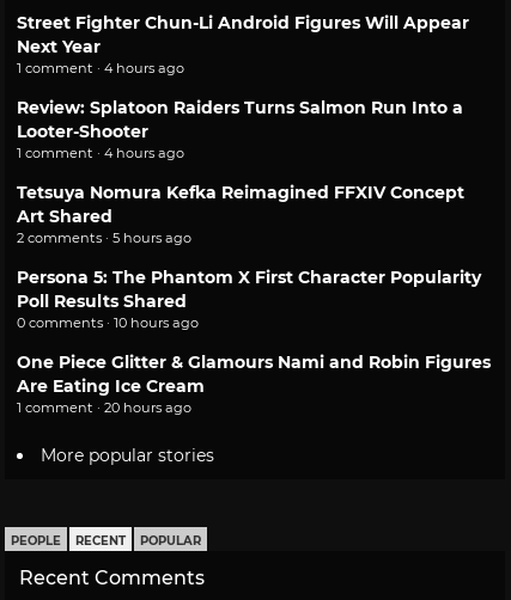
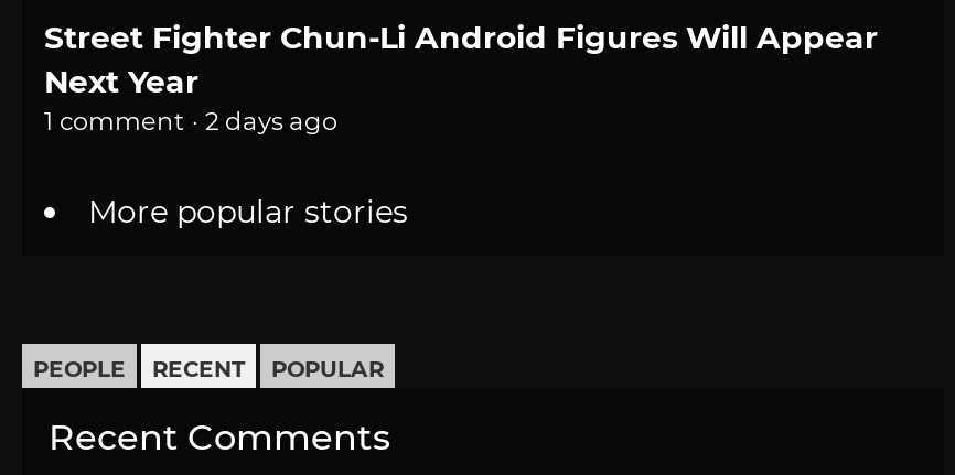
- 1 comment · 4 hours ago
- Review: Splatoon Raiders Turns Salmon Run Into a
- Looter-Shooter
- 1 comment · 4 hours ago
- Tetsuya Nomura Kefka Reimagined FFXIV Concept
- Art Shared
- 2 comments · 5 hours ago
- Persona 5: The Phantom X First Character Popularity
- Poll Results Shared
- 0 comments · 10 hours ago
- One Piece Glitter & Glamours Nami and Robin Figures
- Are Eating Ice Cream
- 1 comment · 20 hours ago
+ 1 comment · 2 days ago
